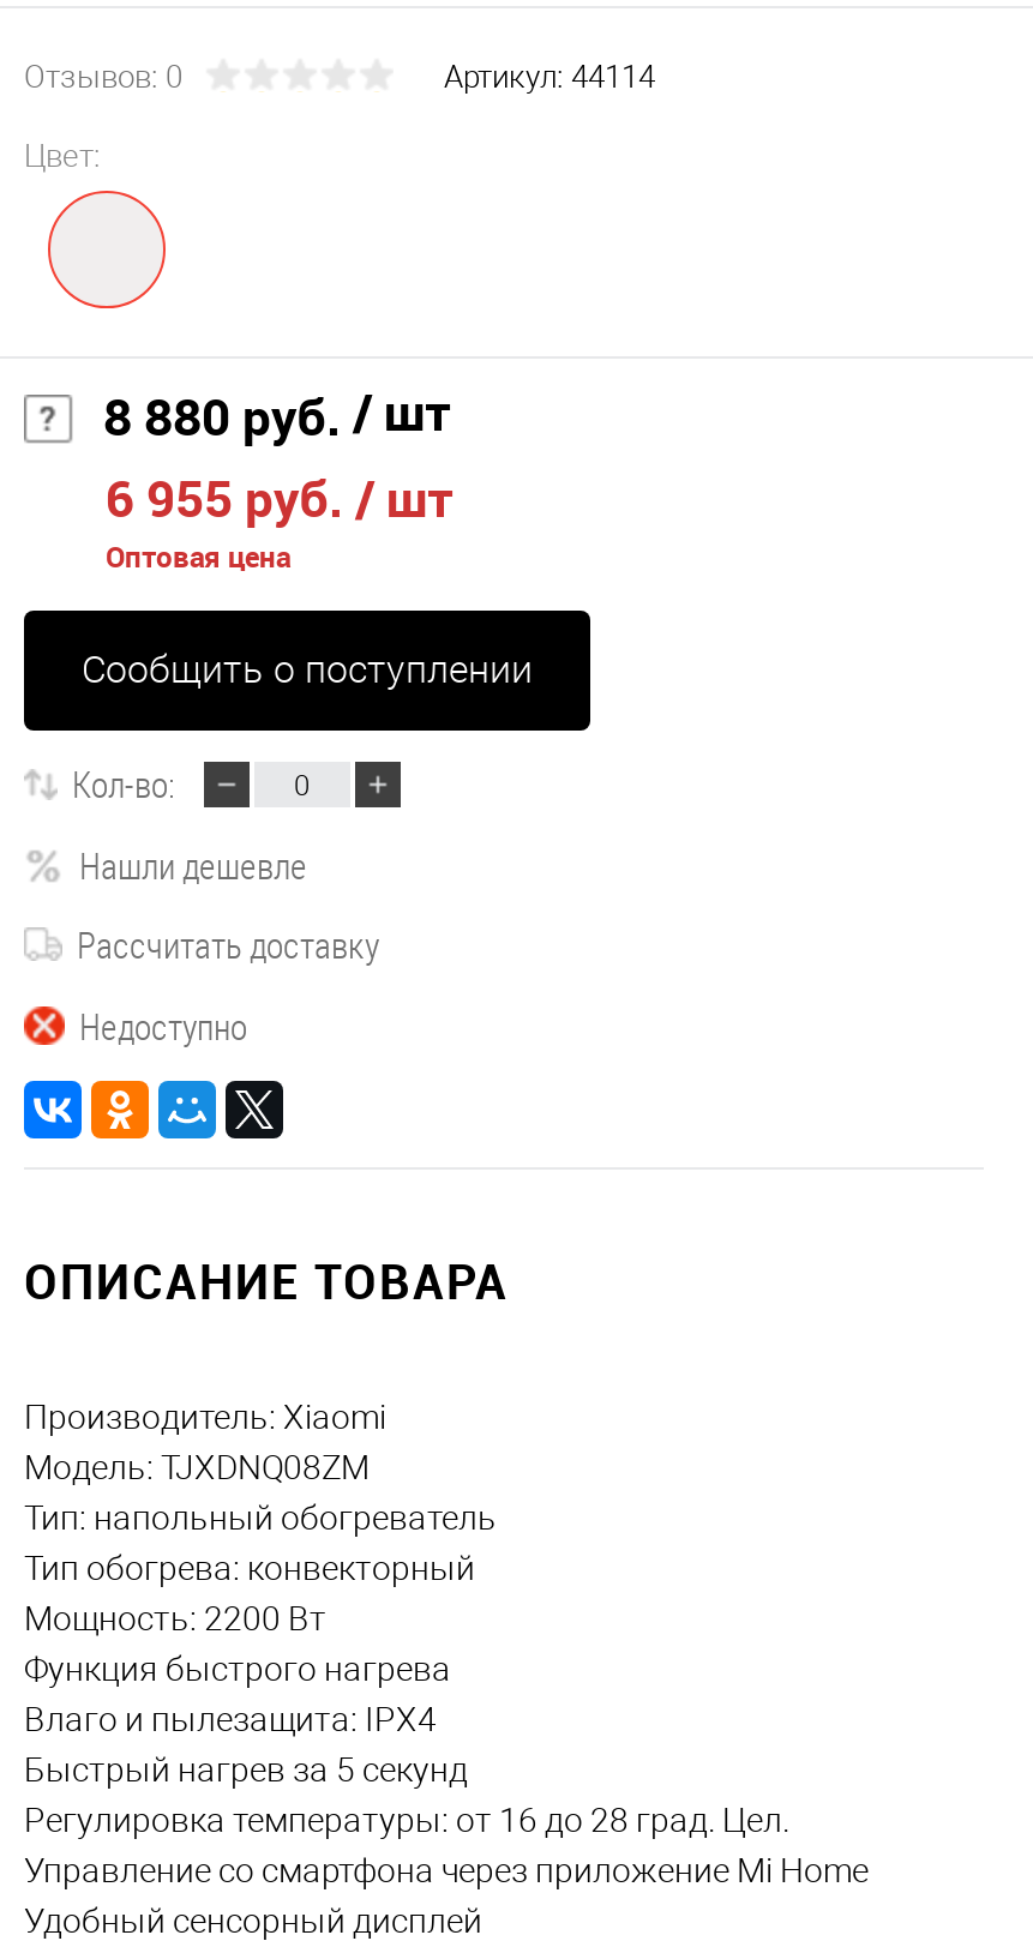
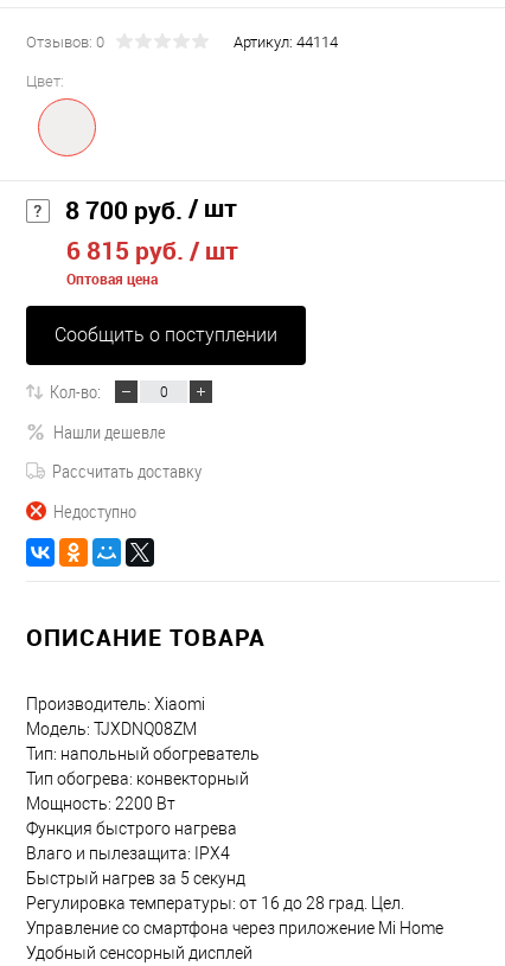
- 8 880 руб. / шт
+ 8 700 руб. / шт

- 6 955 руб. / шт
+ 6 815 руб. / шт
